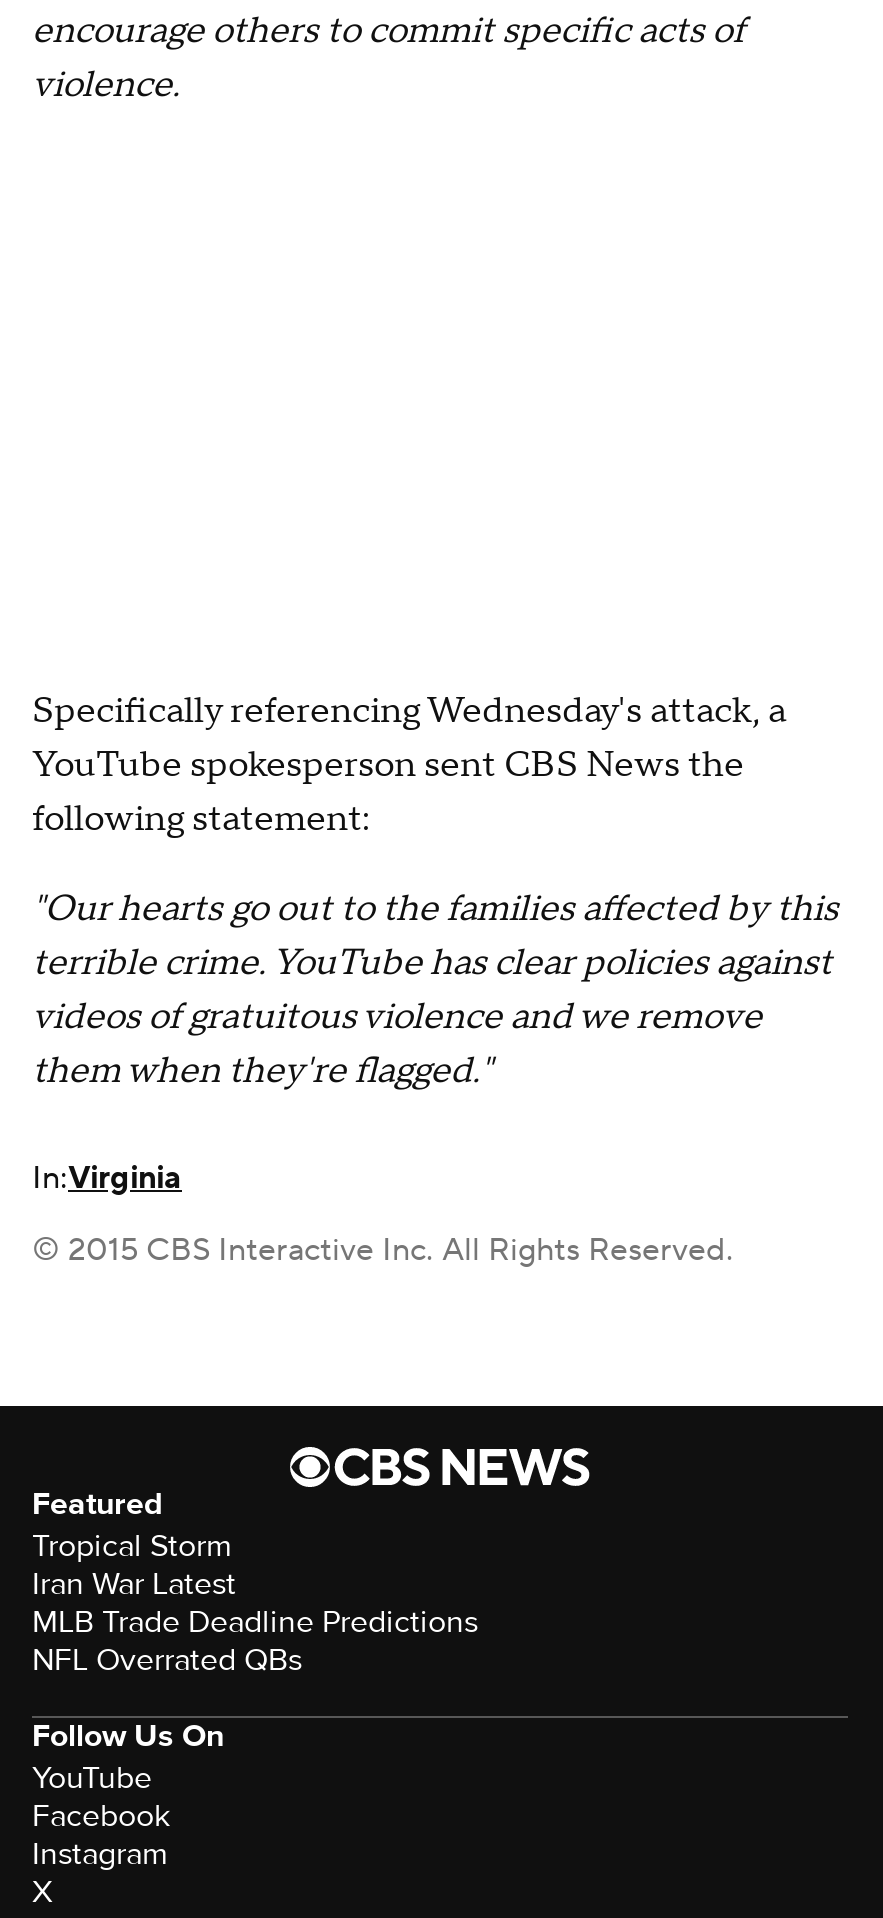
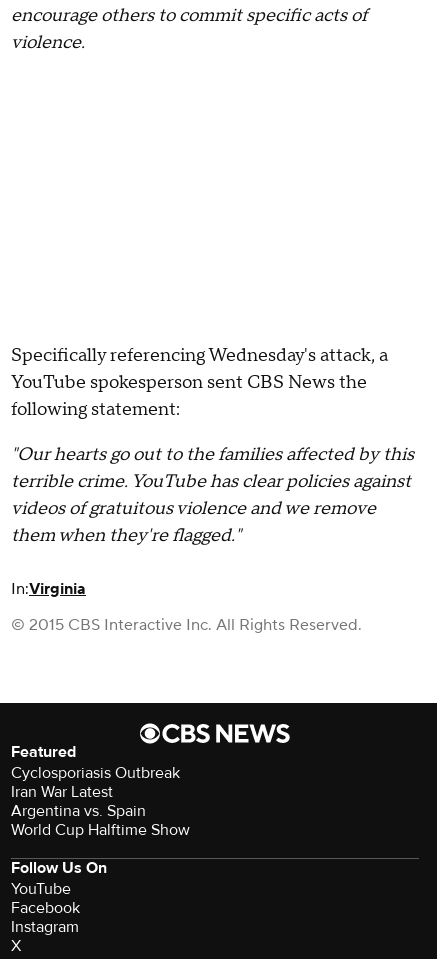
- Tropical Storm
+ Cyclosporiasis Outbreak

- MLB Trade Deadline Predictions
- NFL Overrated QBs
+ Argentina vs. Spain
+ World Cup Halftime Show
